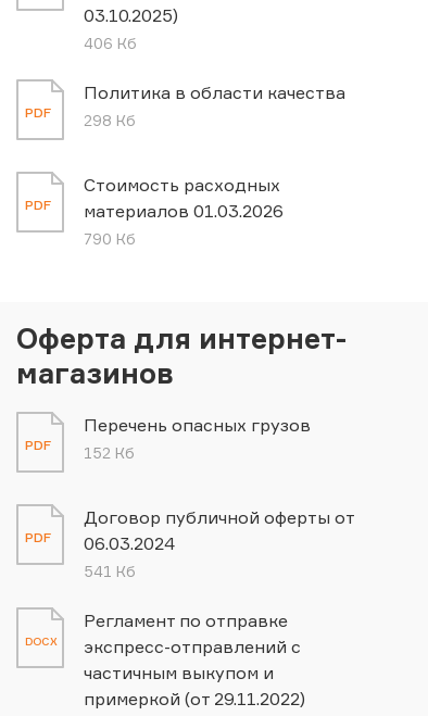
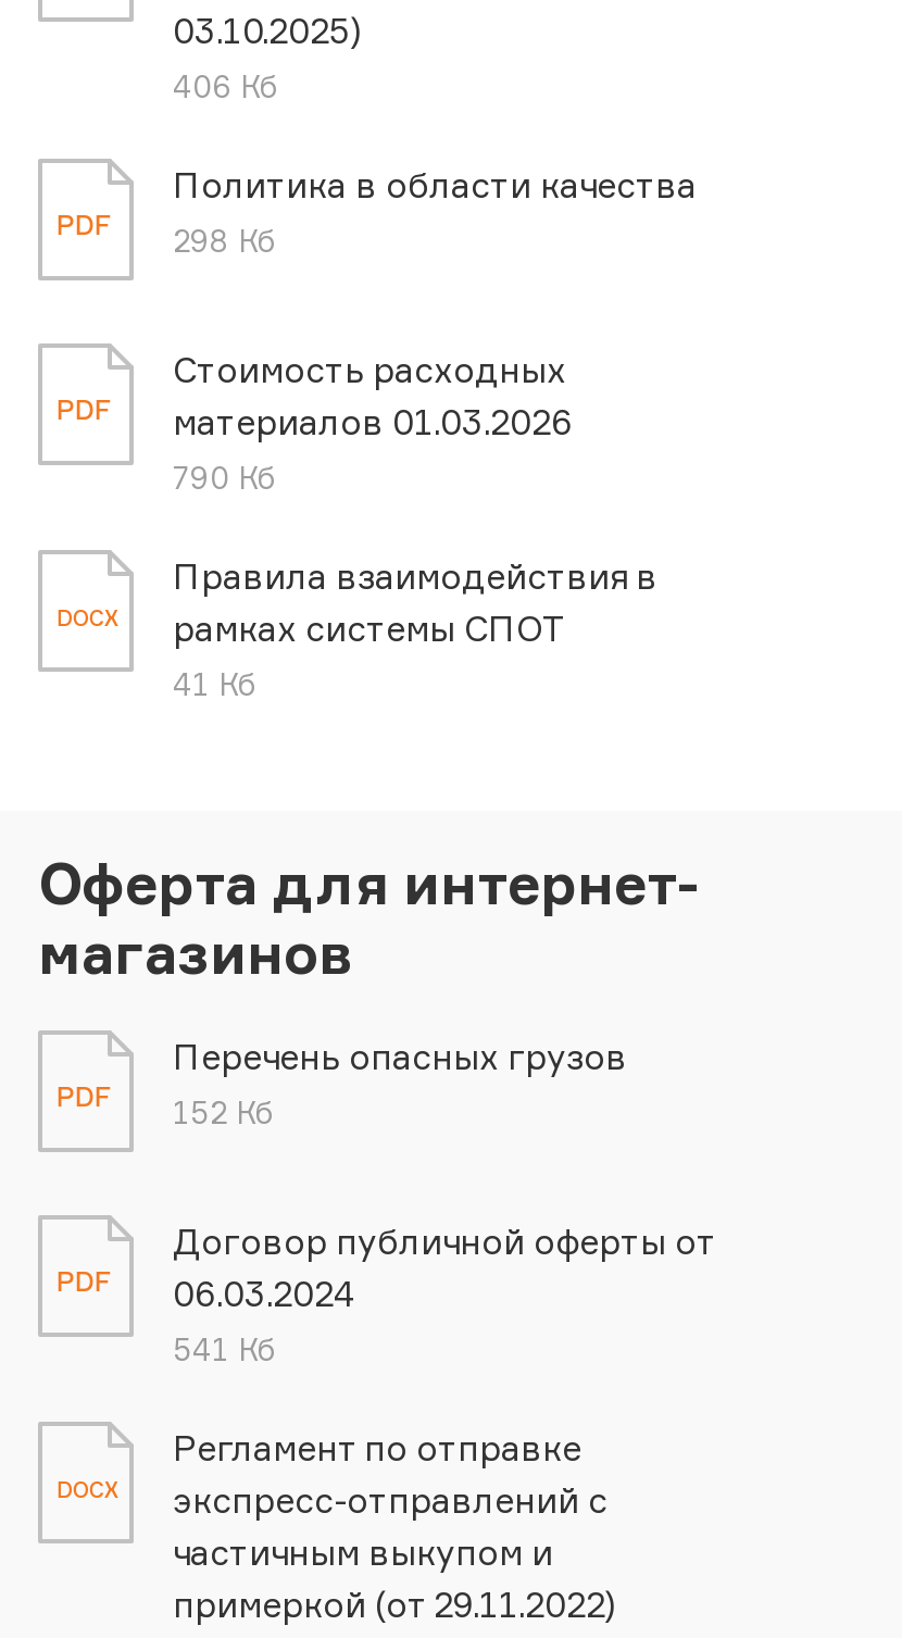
+ DOCX

+ Правила взаимодействия в
+ рамках системы СПОТ
+ 41 Кб
